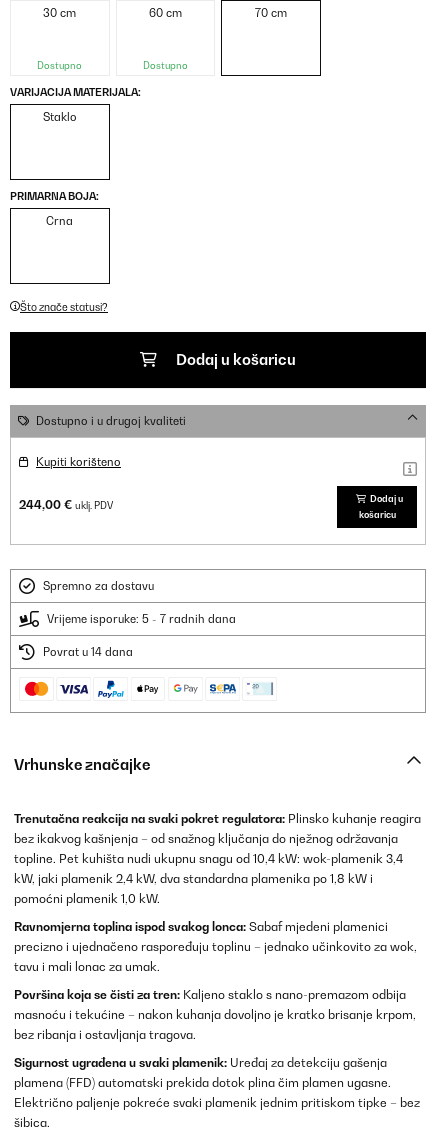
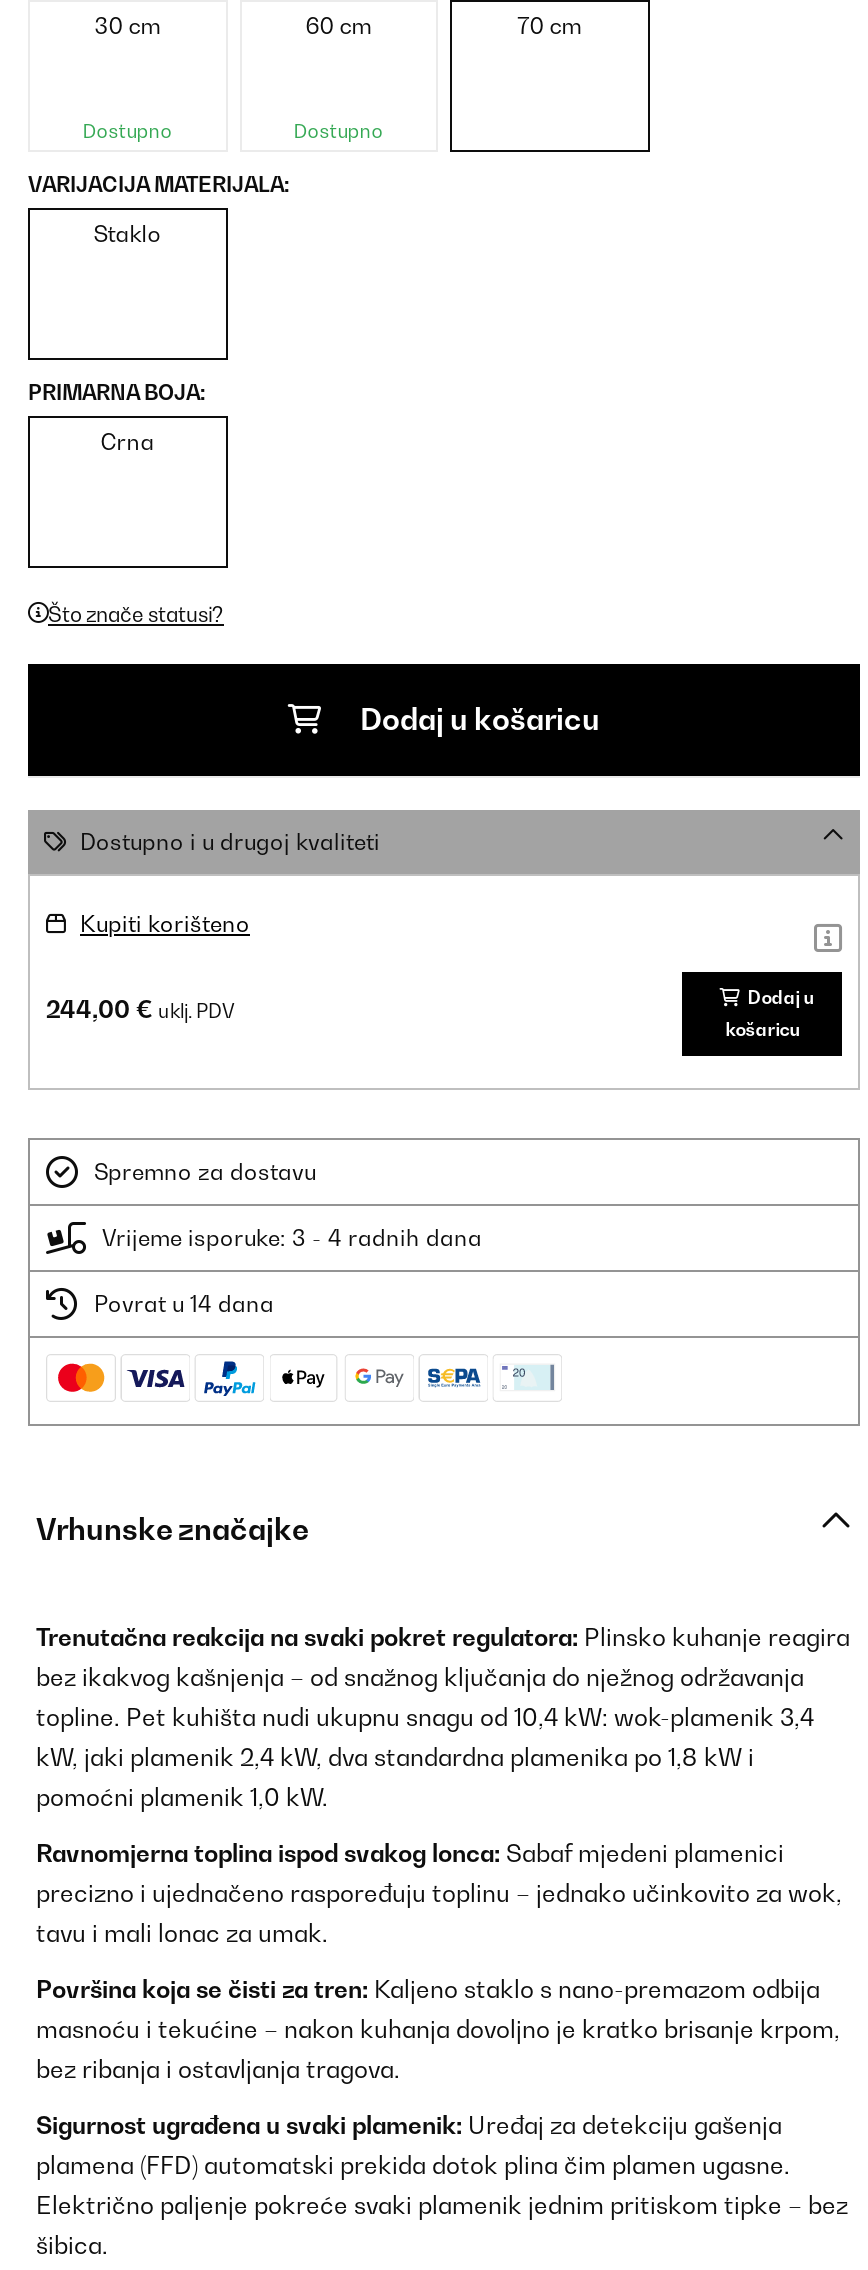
- Vrijeme isporuke: 5 - 7 radnih dana
+ Vrijeme isporuke: 3 - 4 radnih dana
